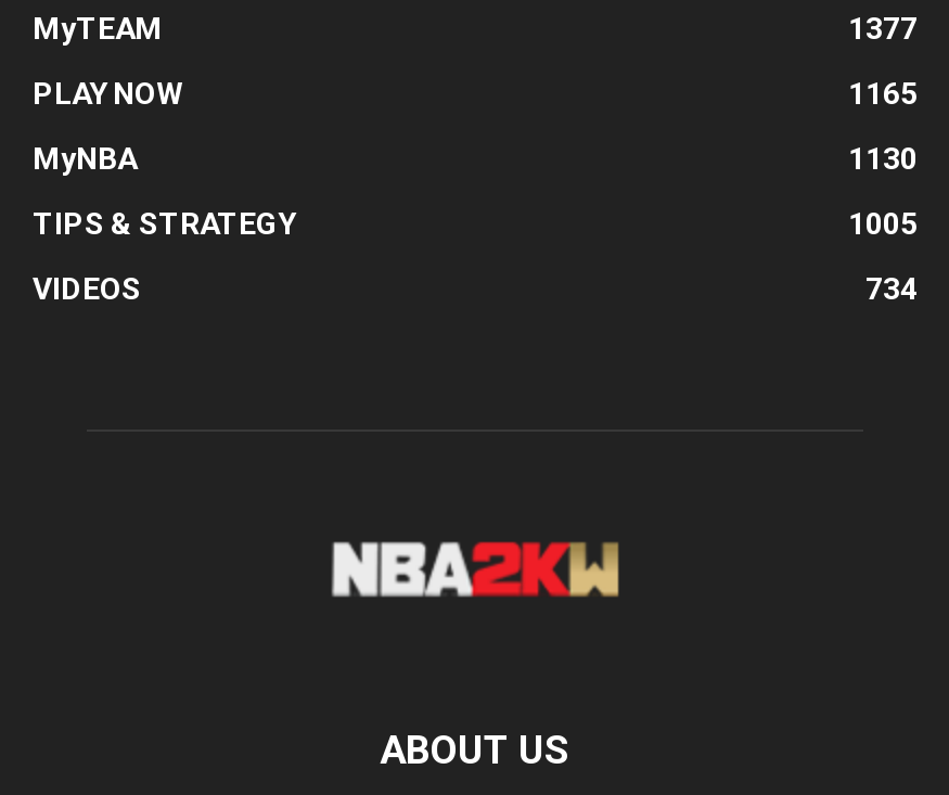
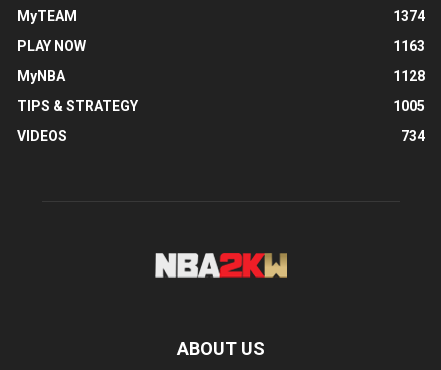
- 1377
+ 1374

- 1165
+ 1163

- 1130
+ 1128
